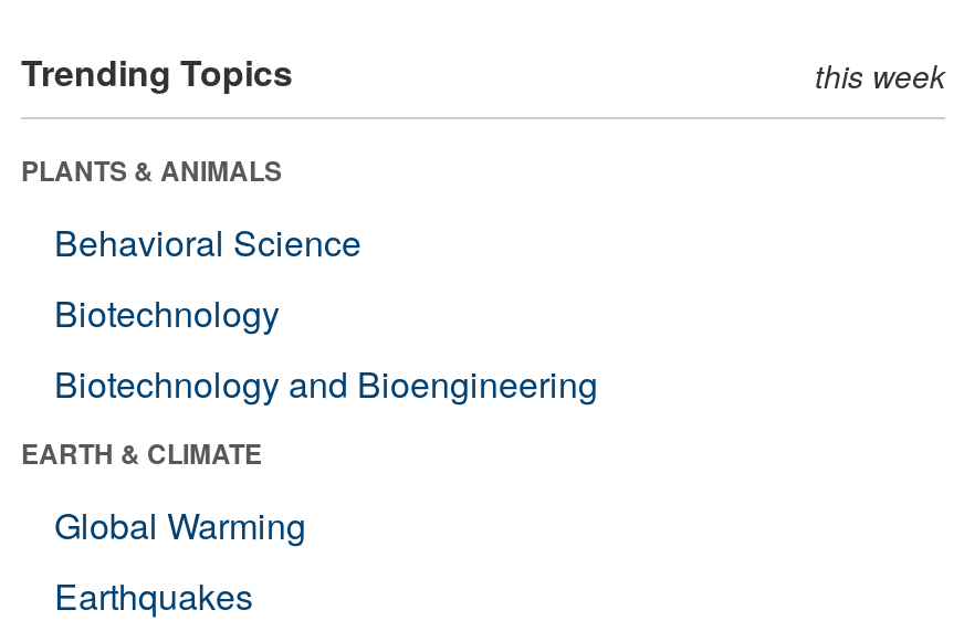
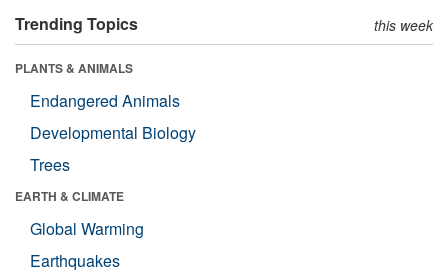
- Behavioral Science
- Biotechnology
- Biotechnology and Bioengineering
+ Endangered Animals
+ Developmental Biology
+ Trees
